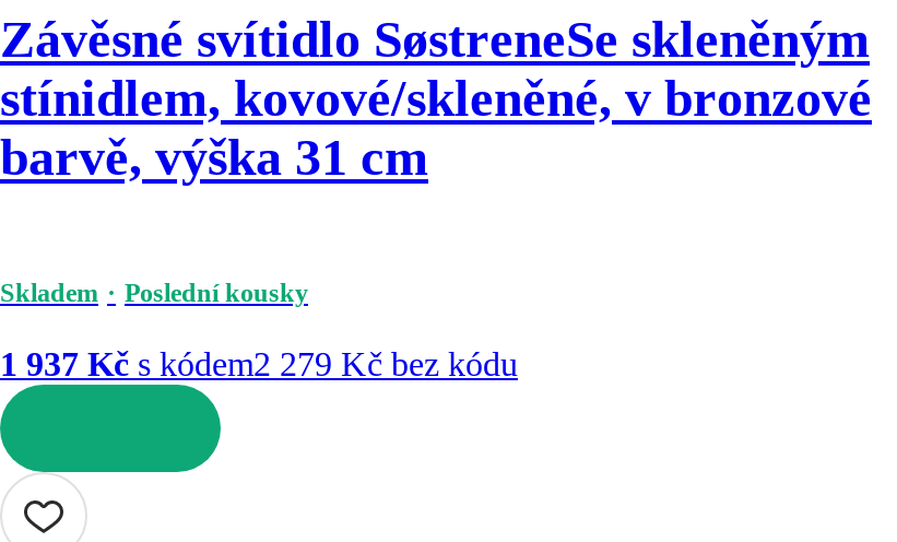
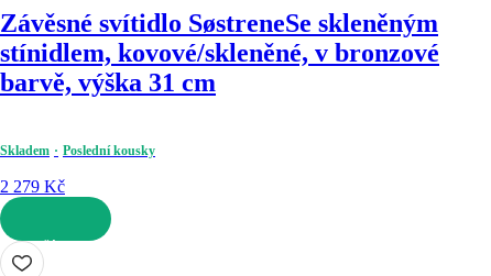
- 1 937 Kč s kódem2 279 Kč bez kódu
+ 2 279 Kč
